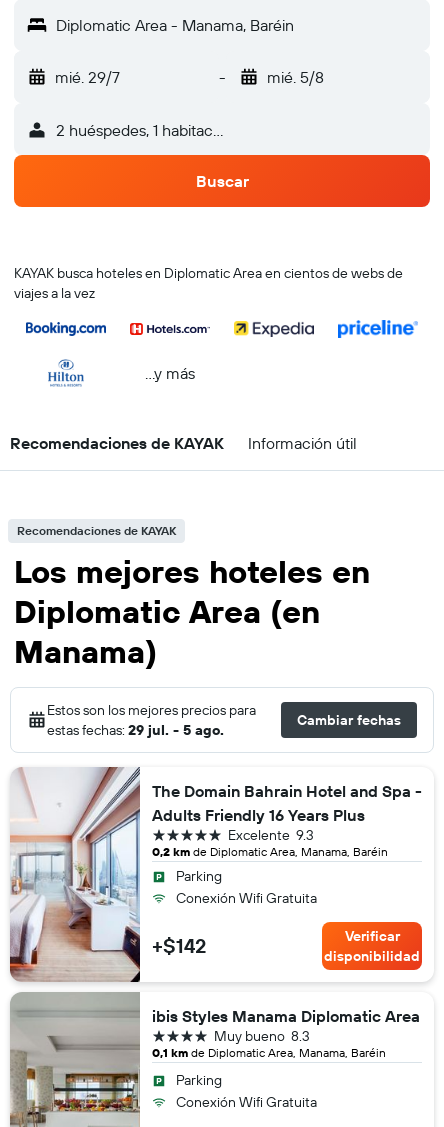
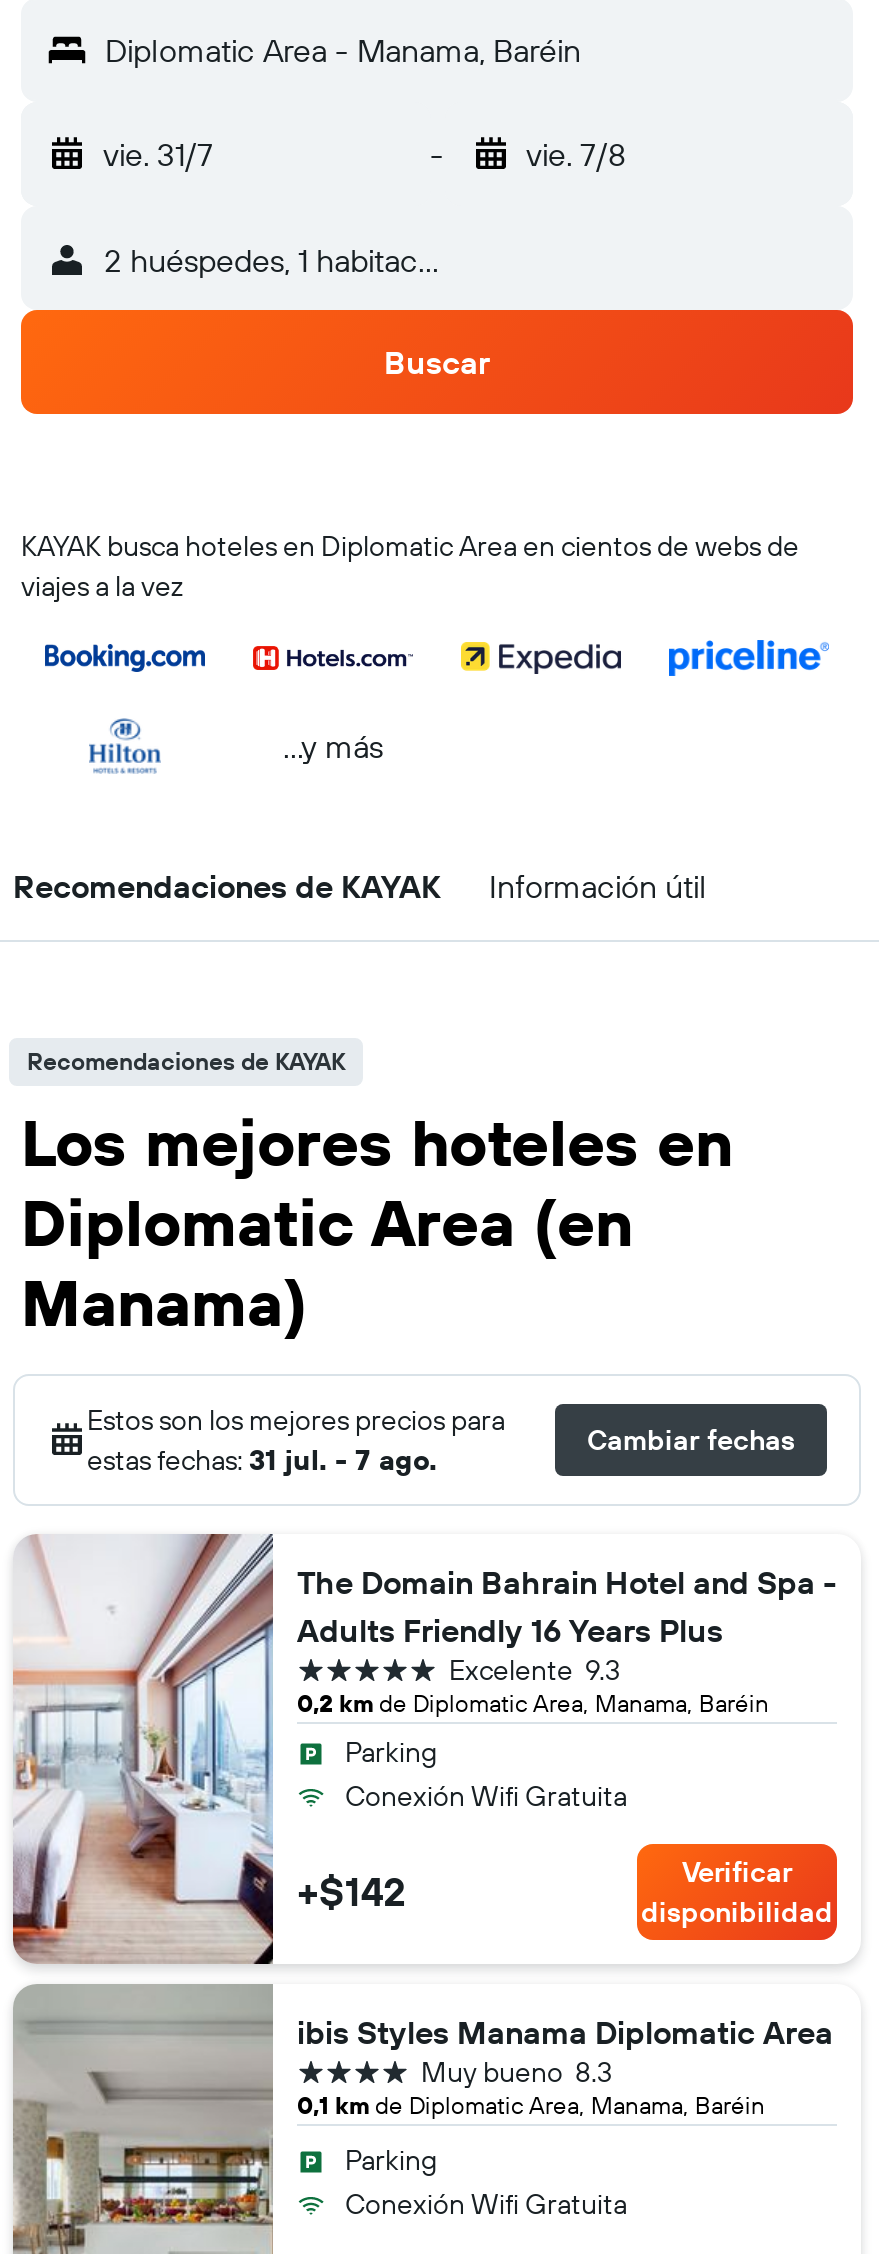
- mié. 29/7
+ vie. 31/7

- mié. 5/8
+ vie. 7/8

- estas fechas: 29 jul. - 5 ago.
+ estas fechas: 31 jul. - 7 ago.
